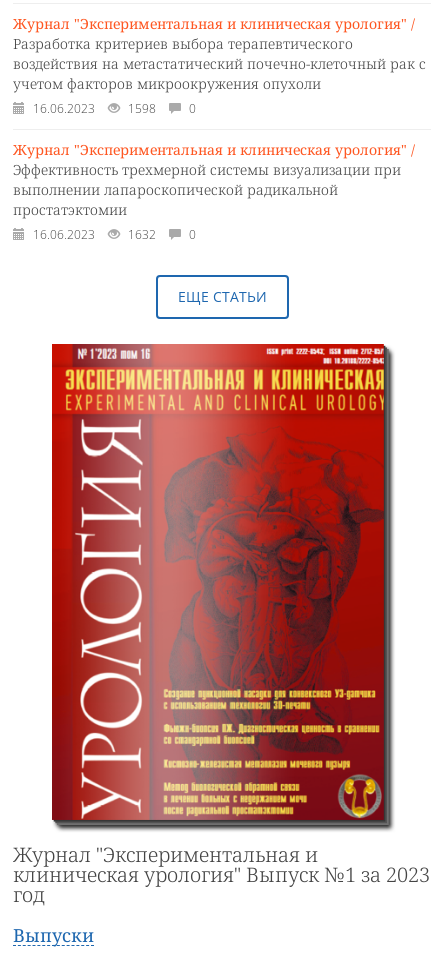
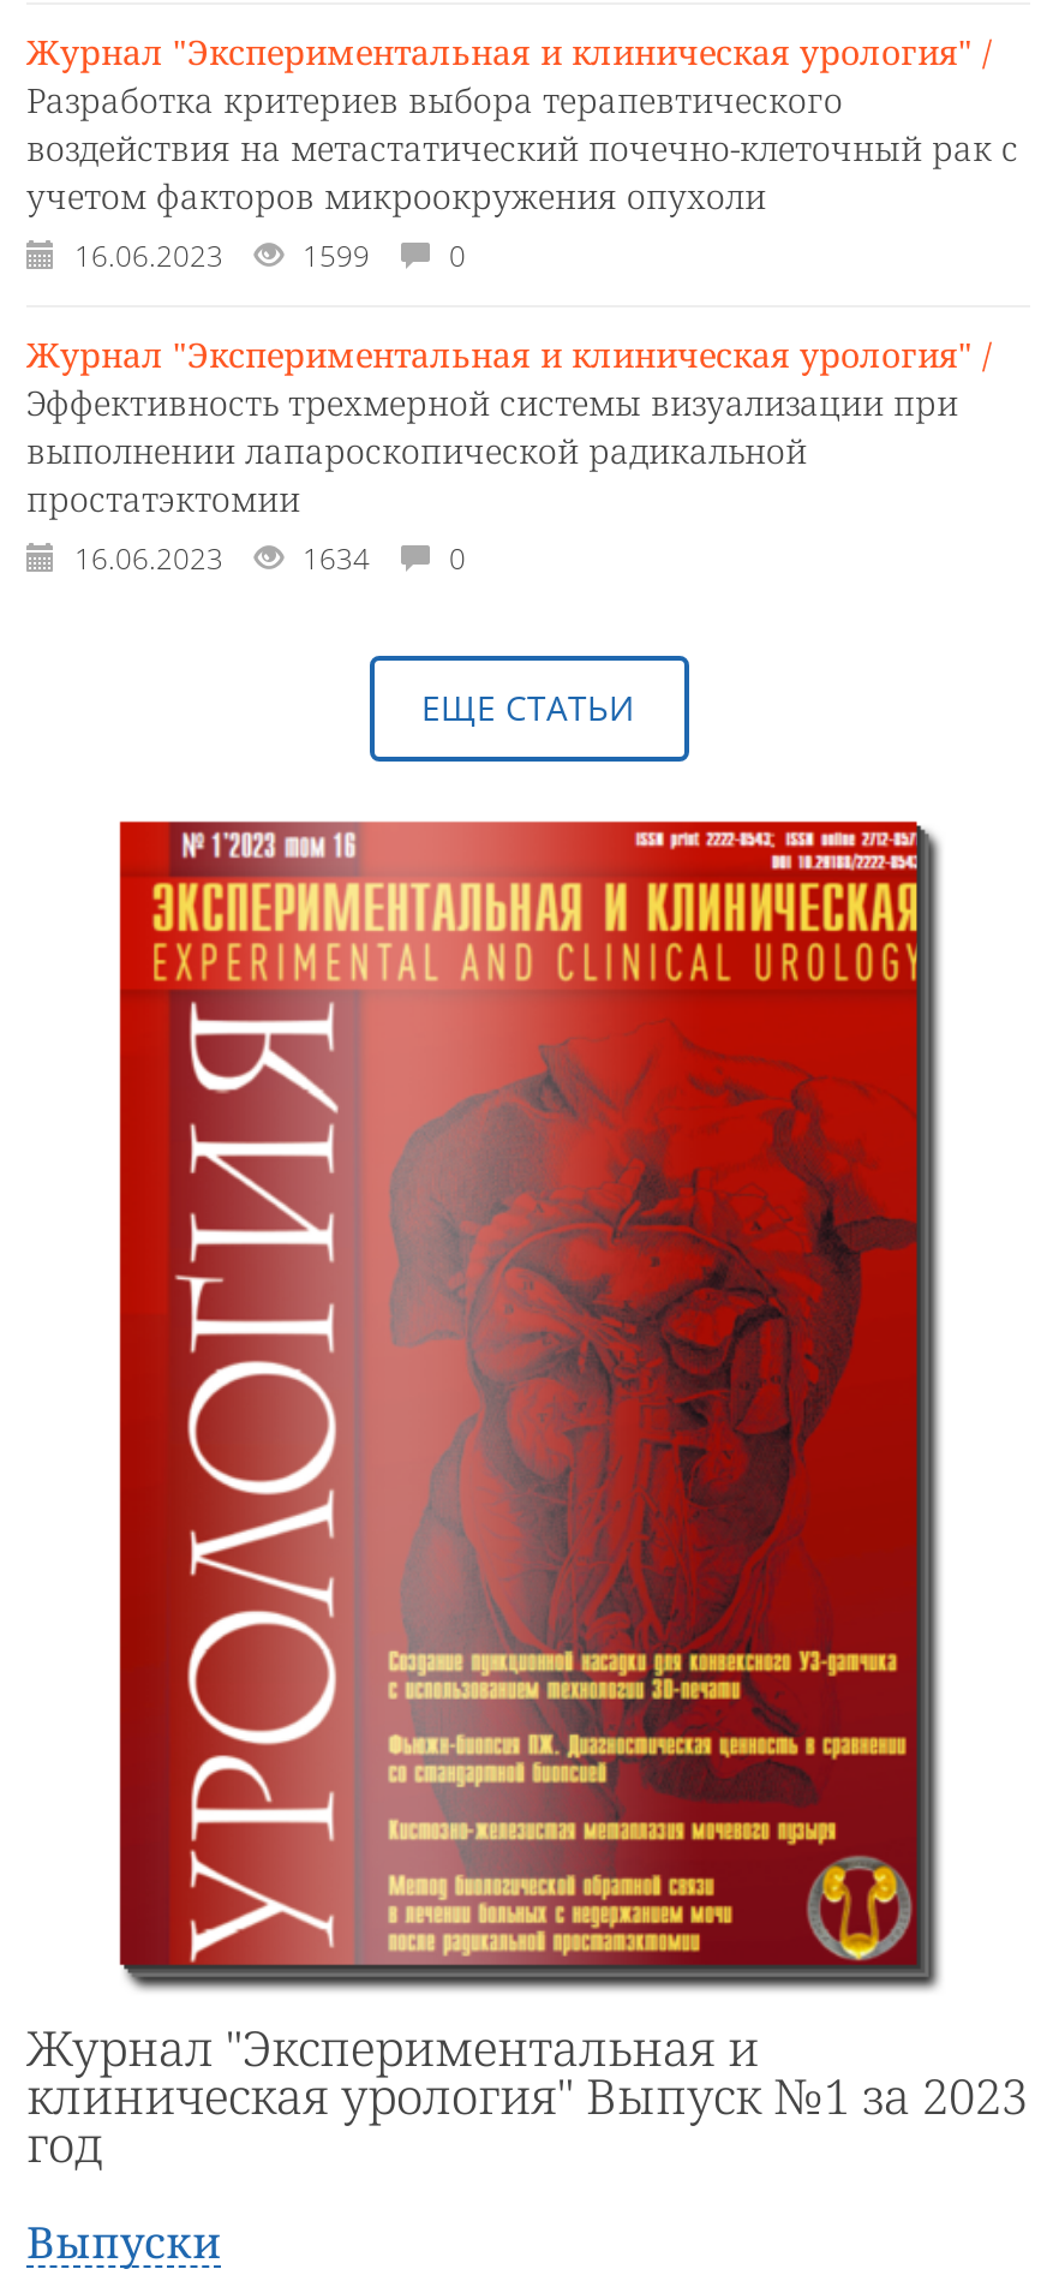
- 16.06.2023 1598 0
+ 16.06.2023 1599 0

- 16.06.2023 1632 0
+ 16.06.2023 1634 0
